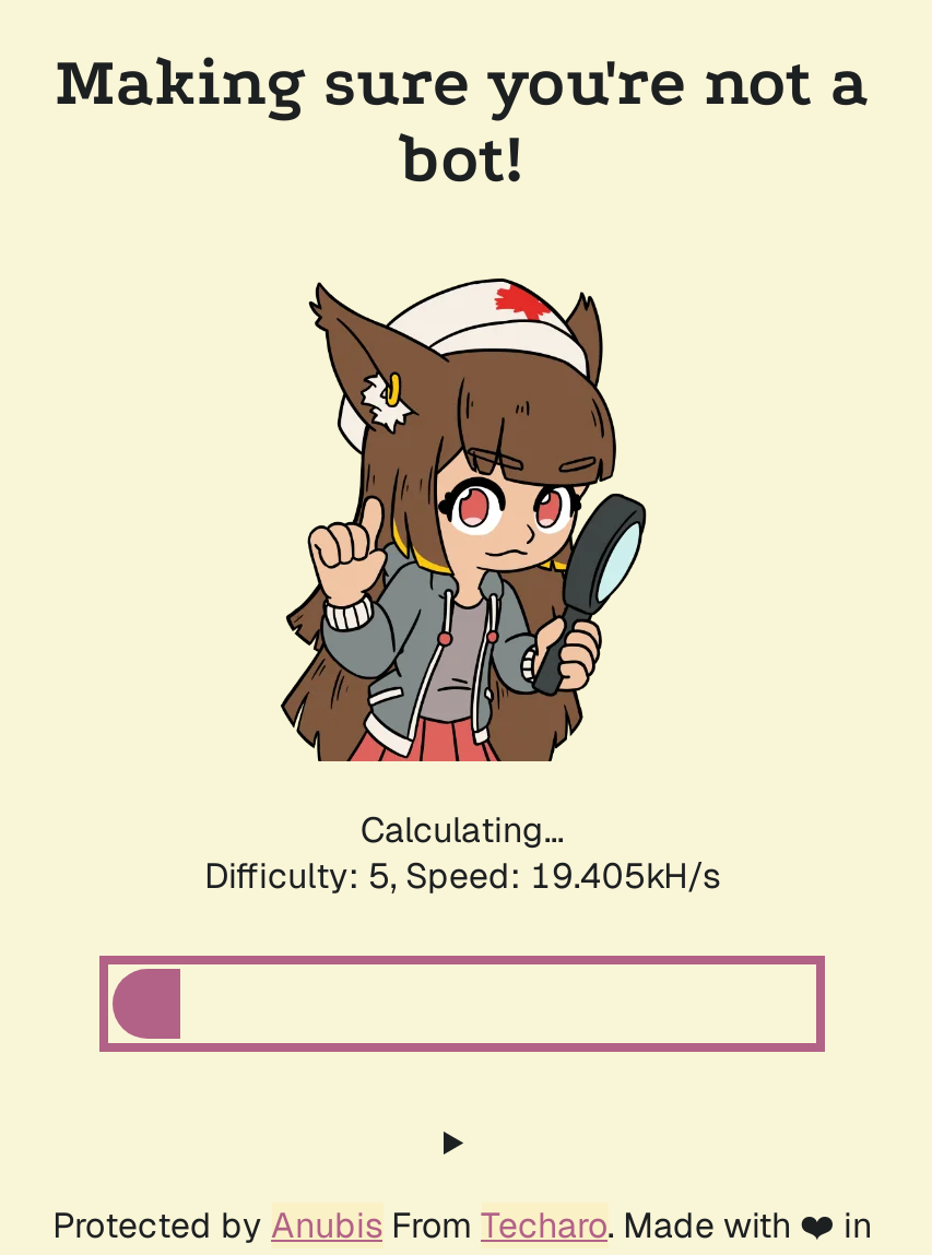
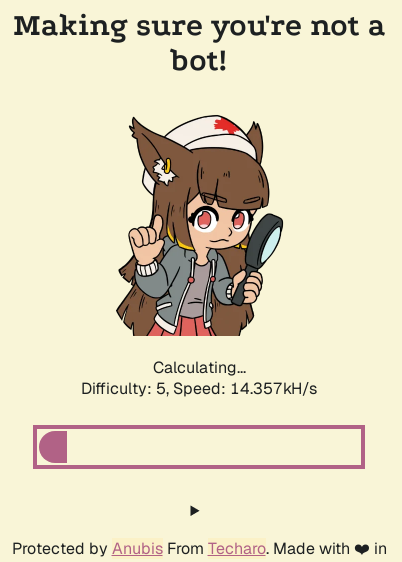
- Difficulty: 5, Speed: 19.405kH/s
+ Difficulty: 5, Speed: 14.357kH/s
